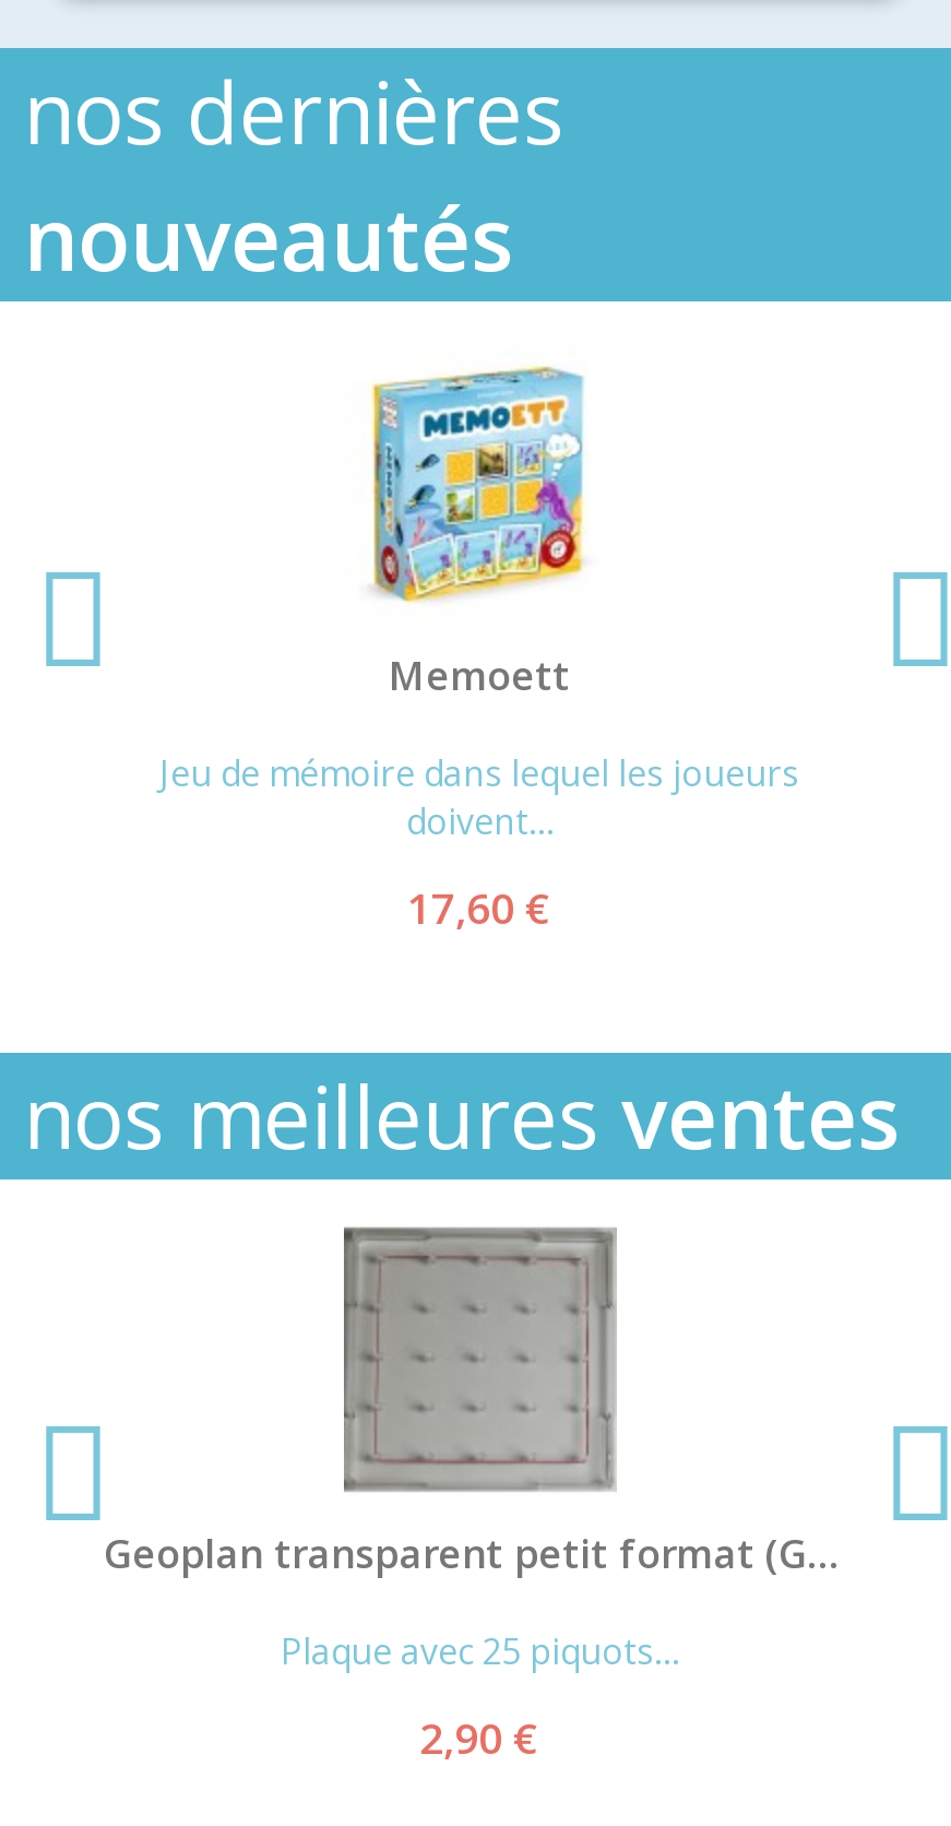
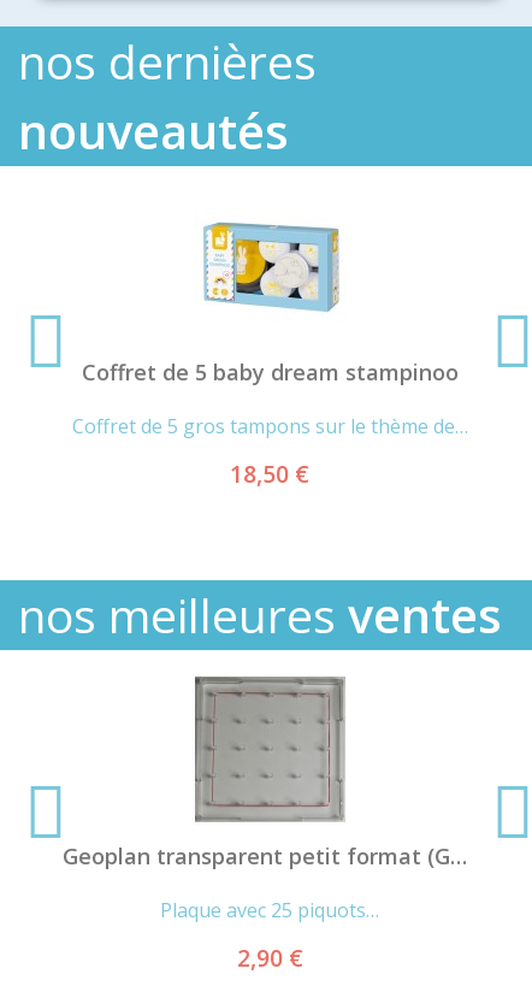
- [image]
- Memoett
+ [image]
+ Coffret de 5 baby dream stampinoo

- Jeu de mémoire dans lequel les joueurs
- doivent…
+ Coffret de 5 gros tampons sur le thème de…

- 17,60 €
+ 18,50 €
